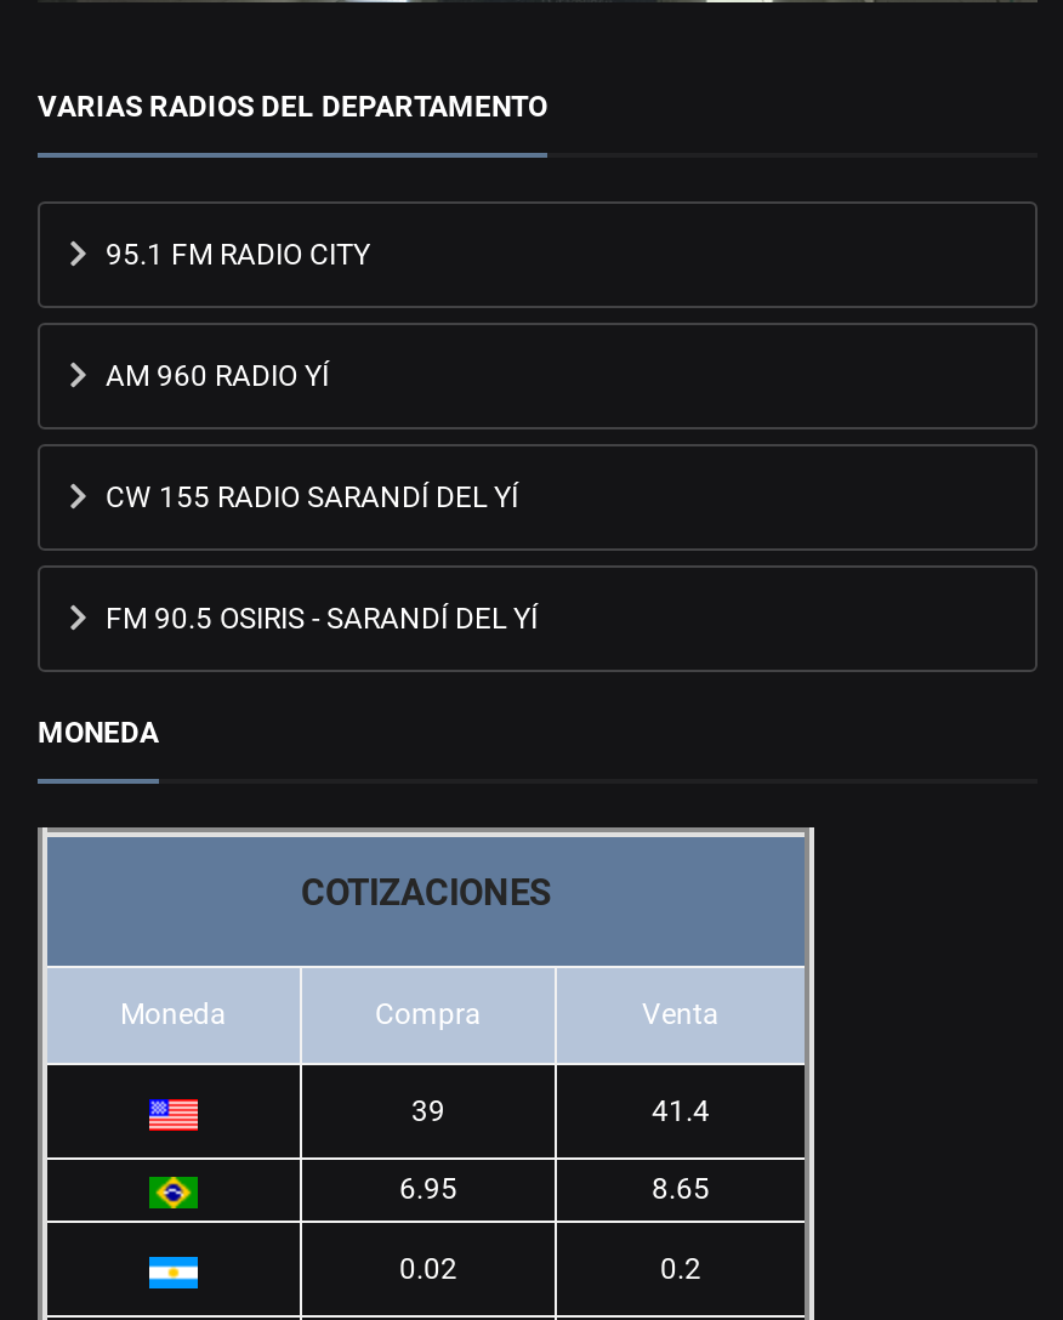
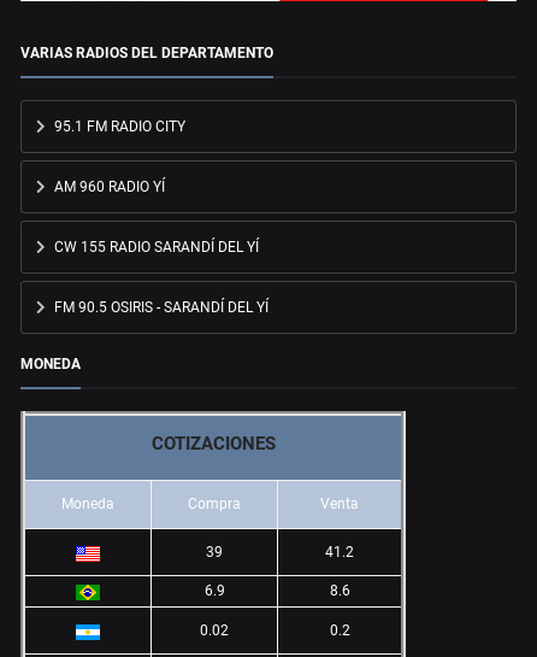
- 41.4
+ 41.2

- 6.95
+ 6.9

- 8.65
+ 8.6
